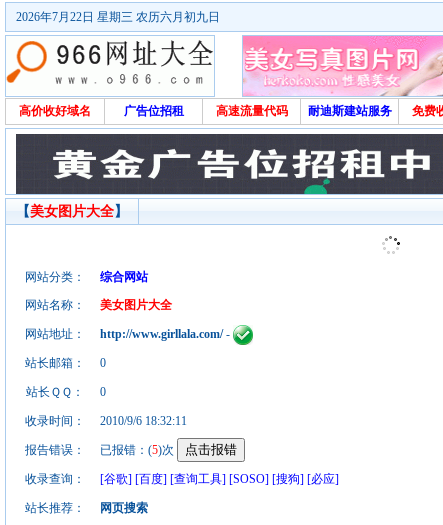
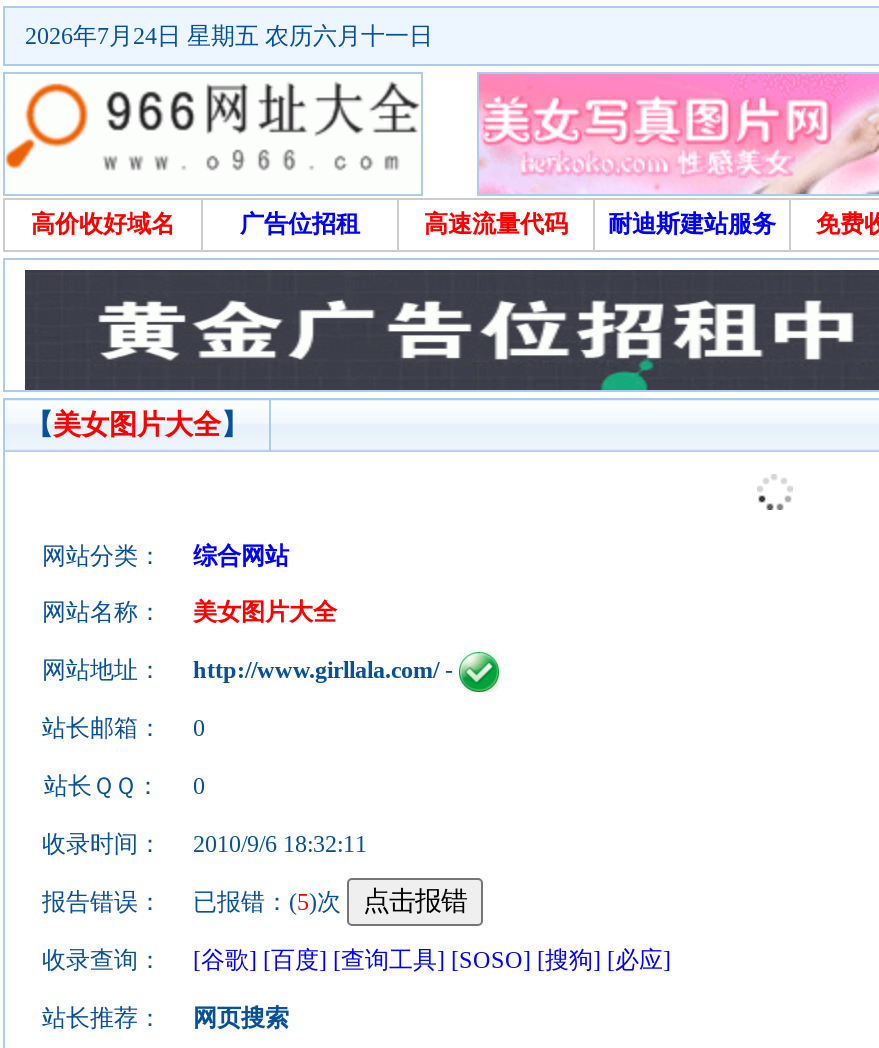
- 2026年7月22日 星期三 农历六月初九日
+ 2026年7月24日 星期五 农历六月十一日
